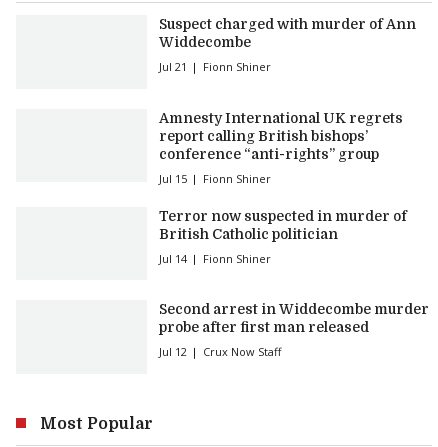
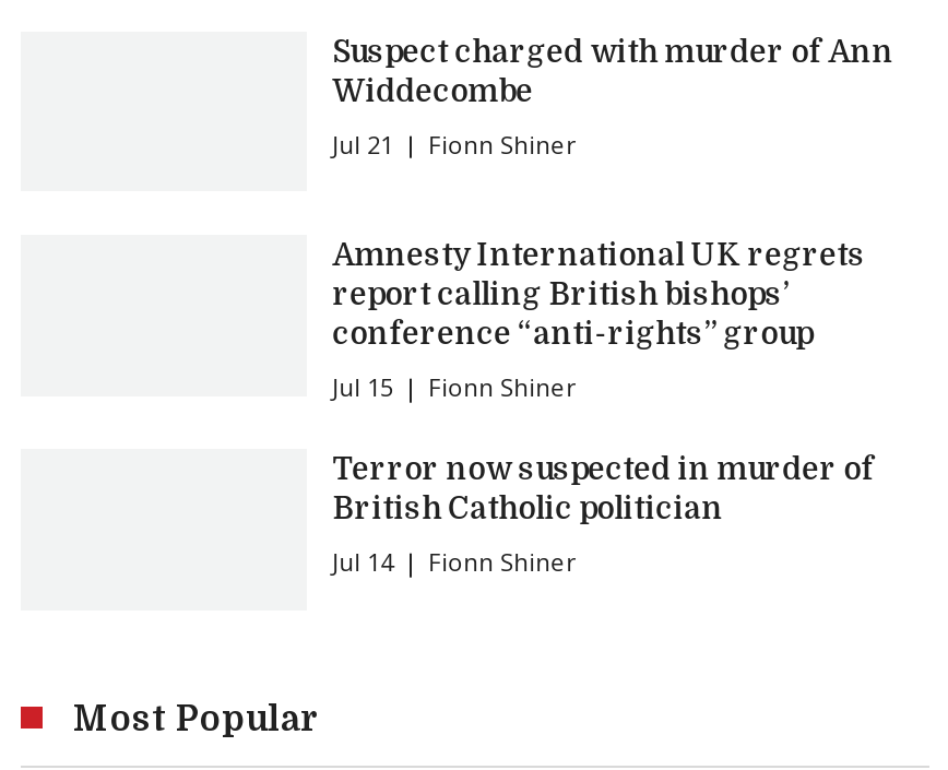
- Second arrest in Widdecombe murder
- probe after first man released
- Jul 12
- Crux Now Staff
